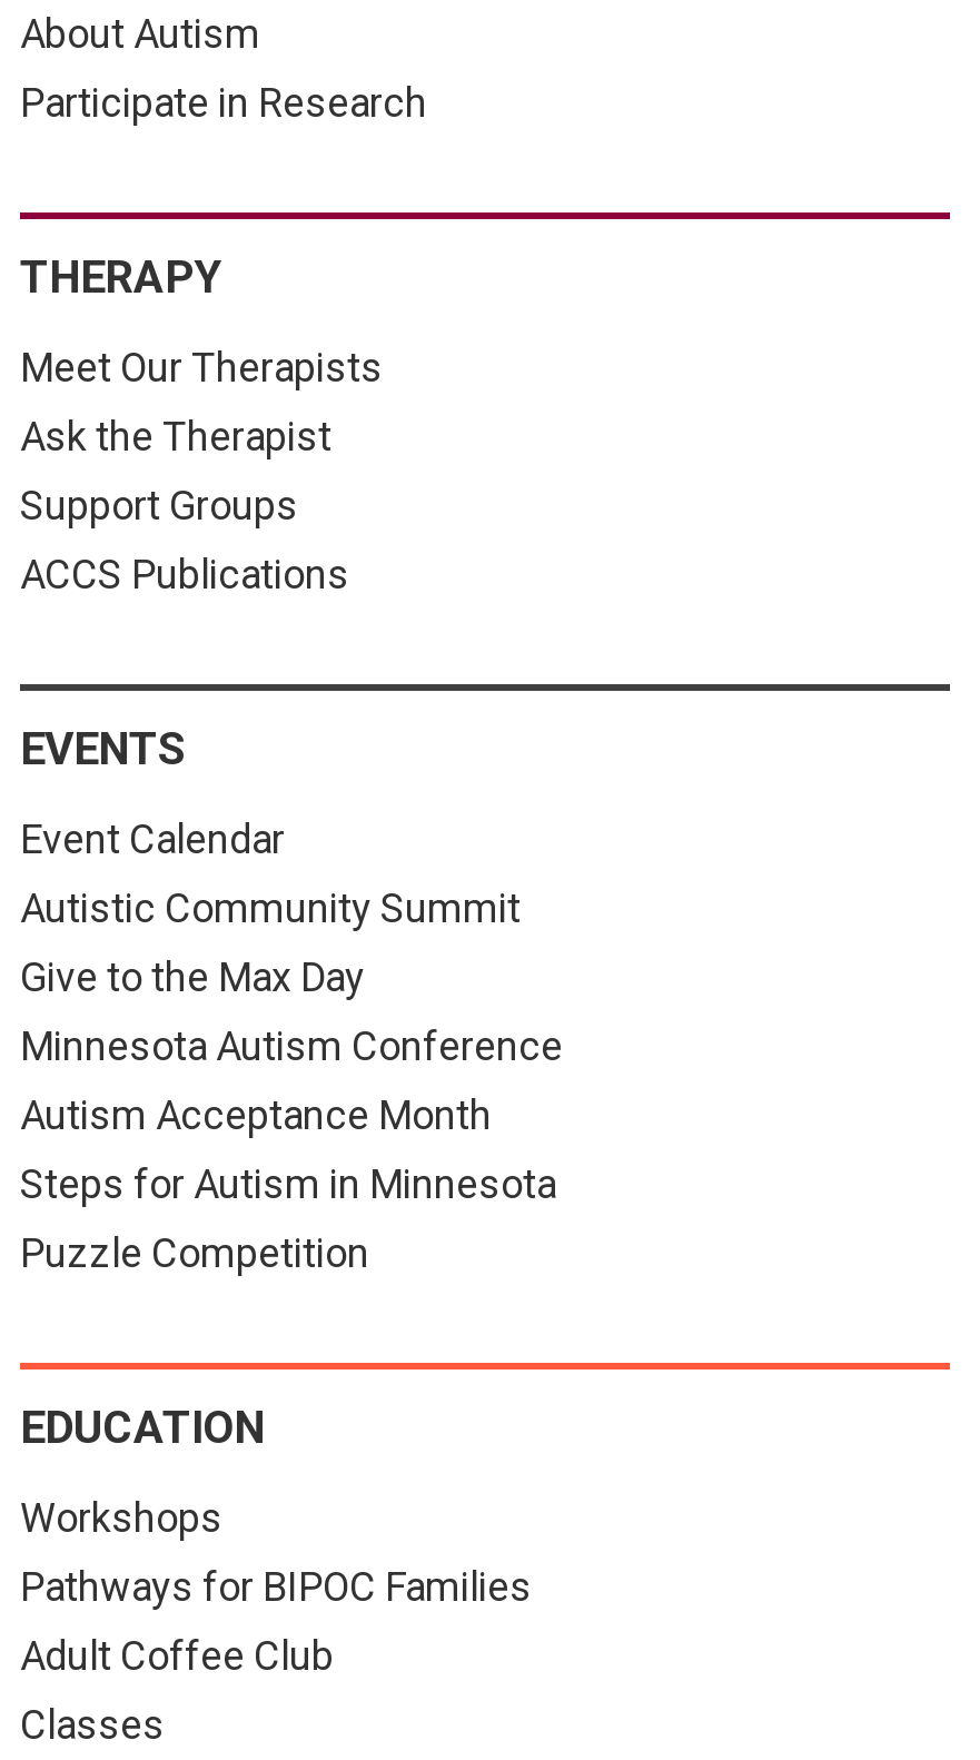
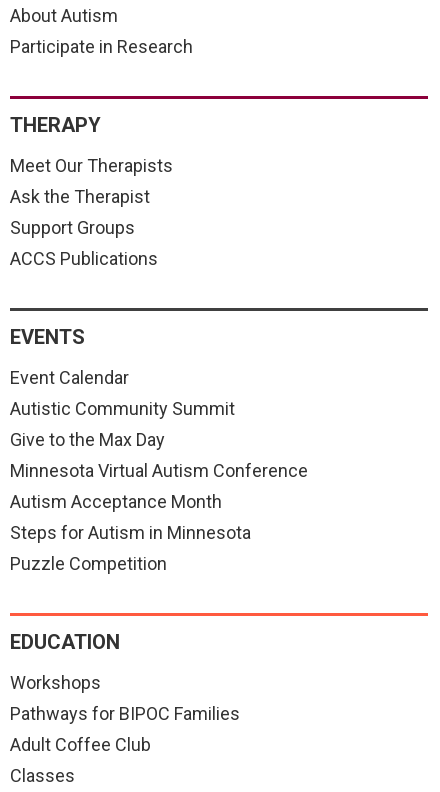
- Minnesota Autism Conference
+ Minnesota Virtual Autism Conference
